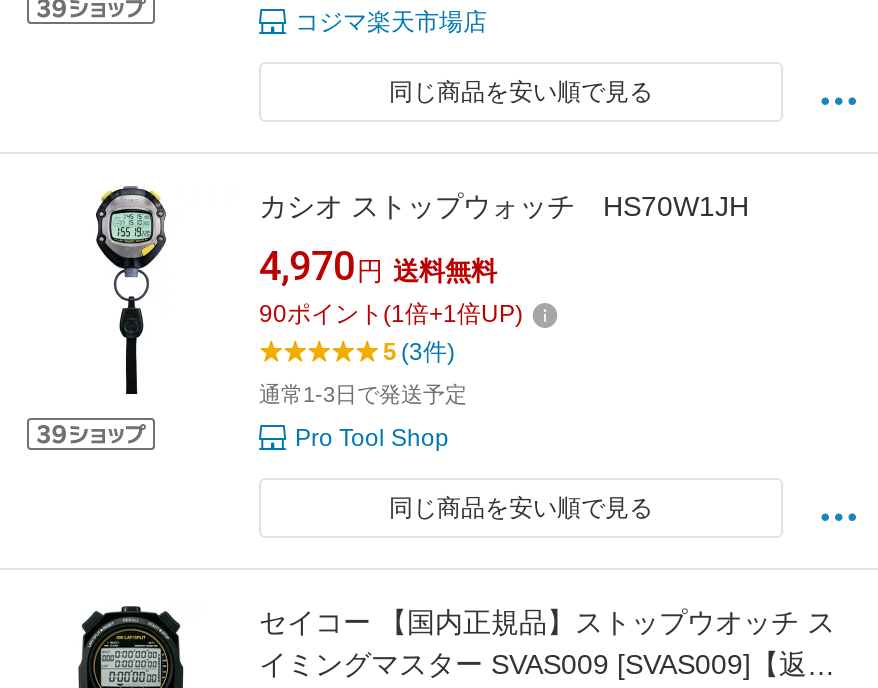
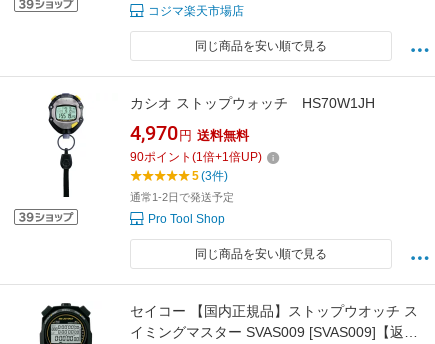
- 通常1-3日で発送予定
+ 通常1-2日で発送予定
